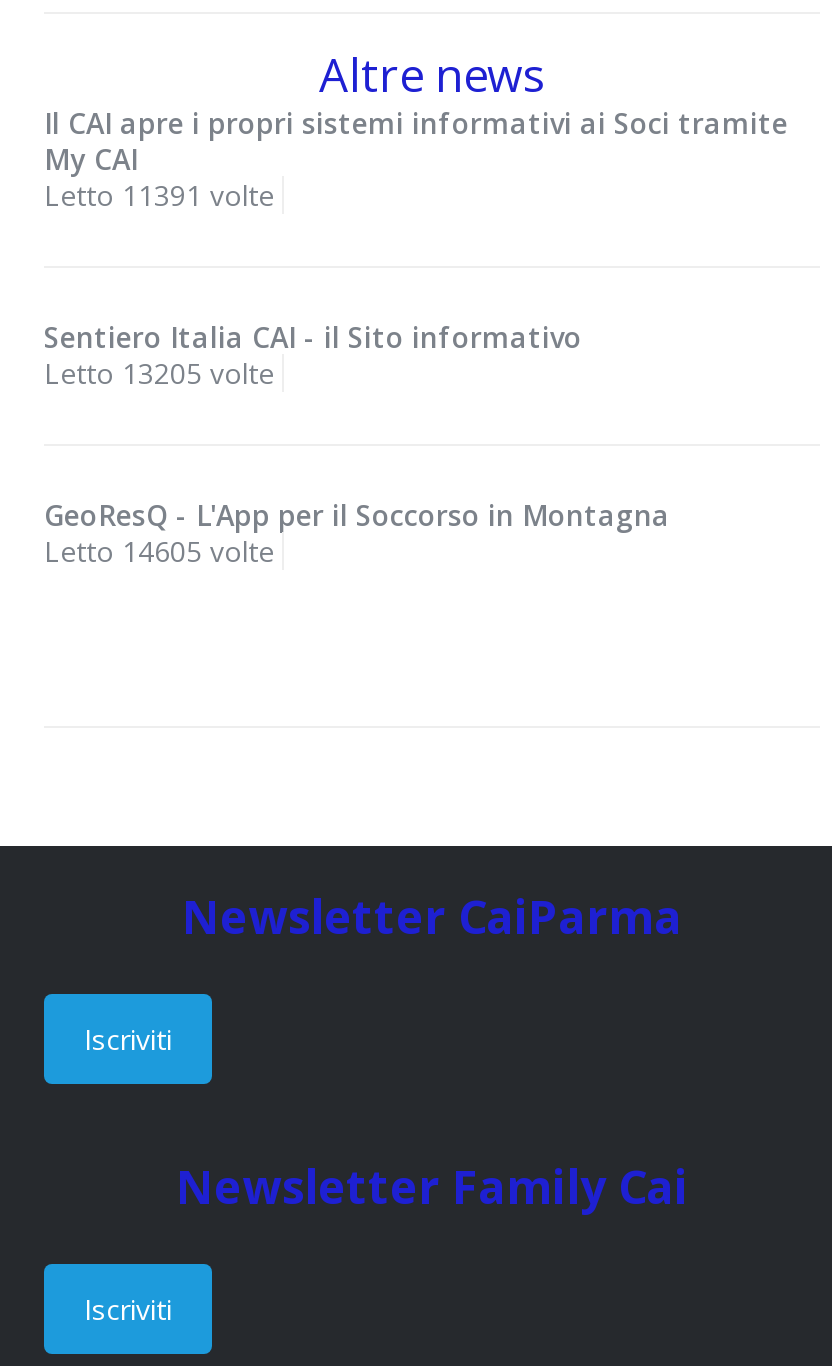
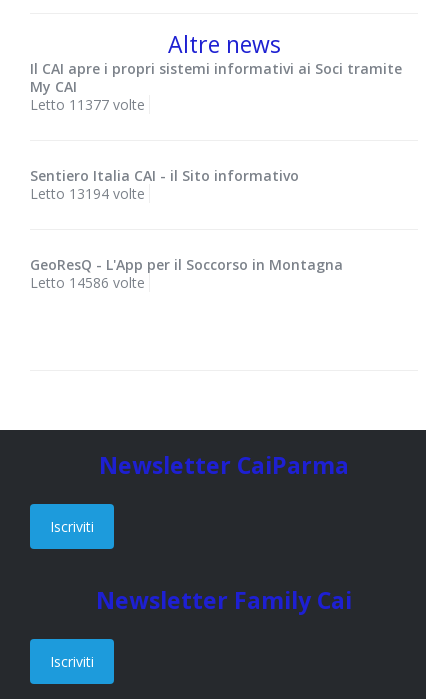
- Letto 11391 volte
+ Letto 11377 volte

- Letto 13205 volte
+ Letto 13194 volte

- Letto 14605 volte
+ Letto 14586 volte
